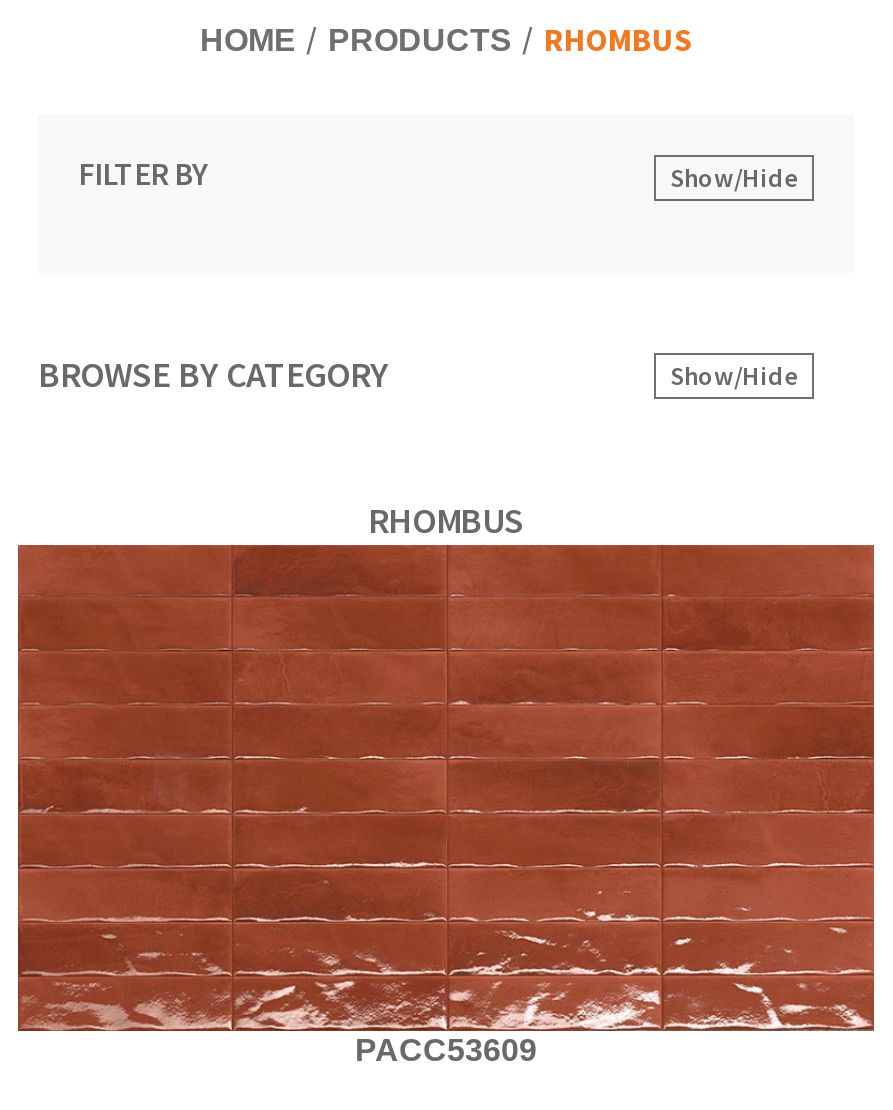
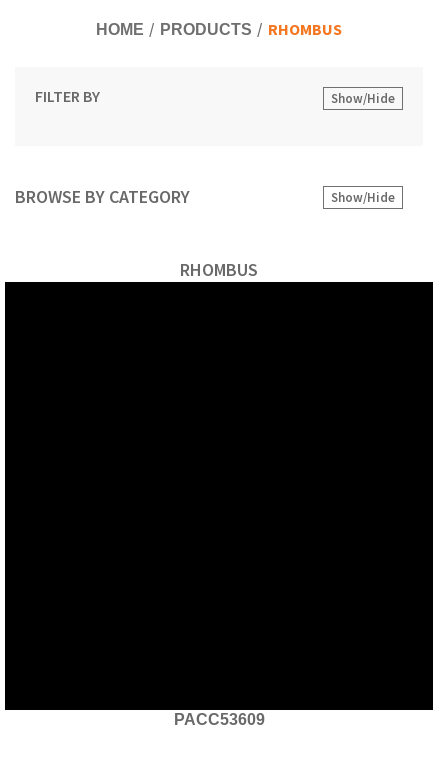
- [image]
